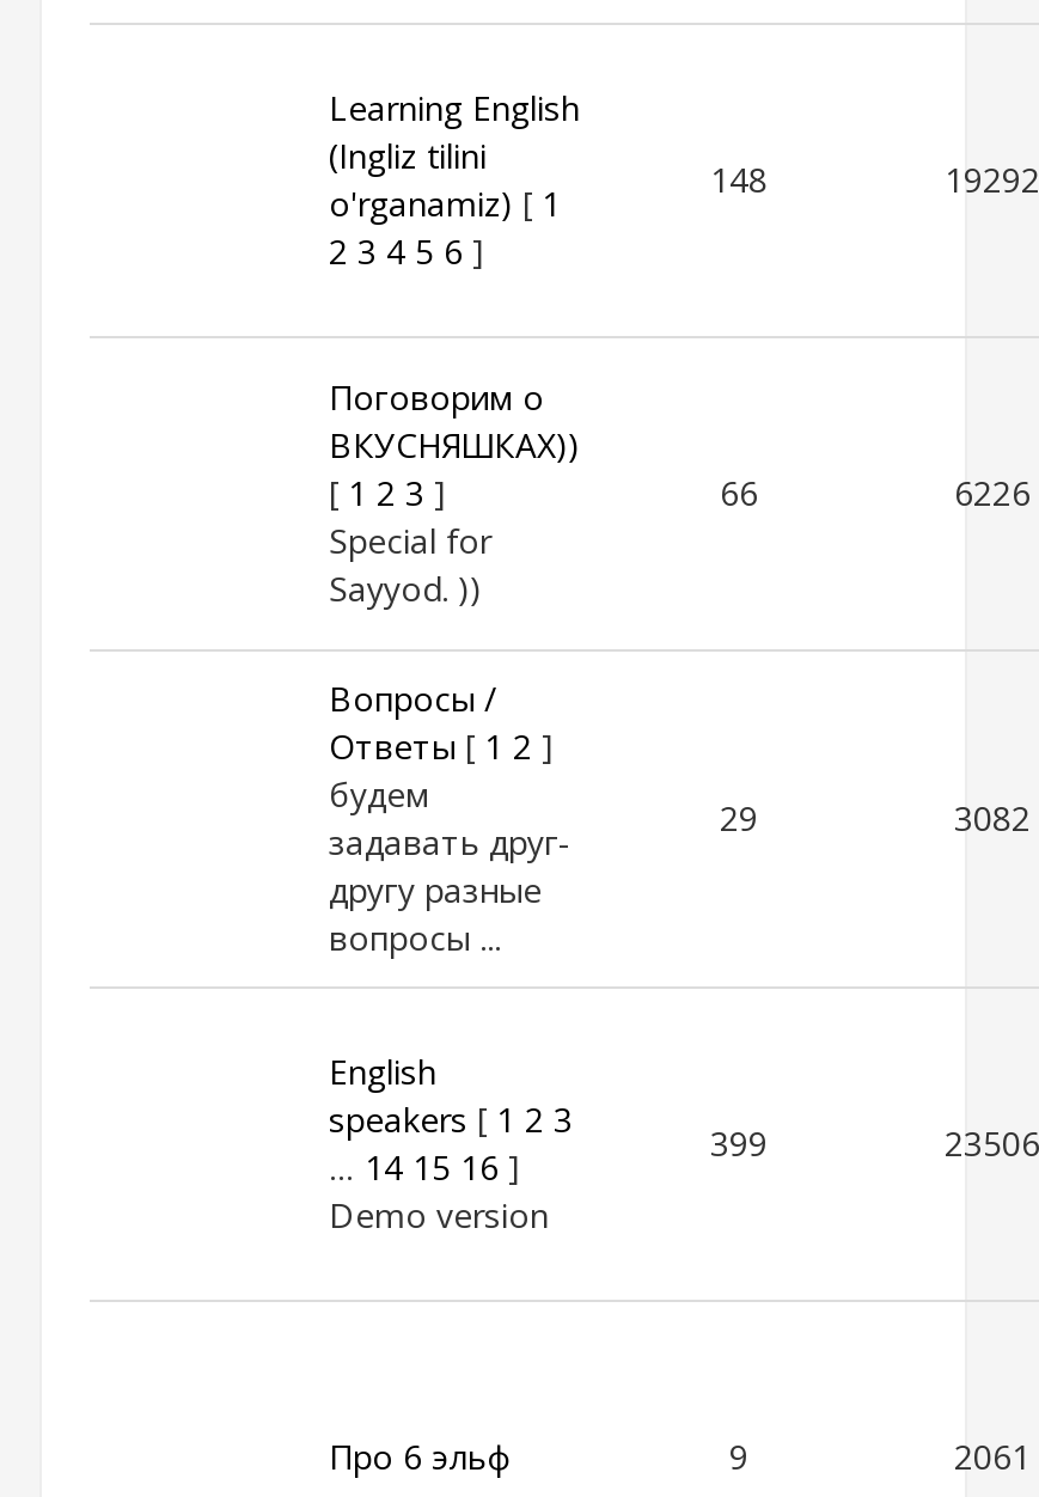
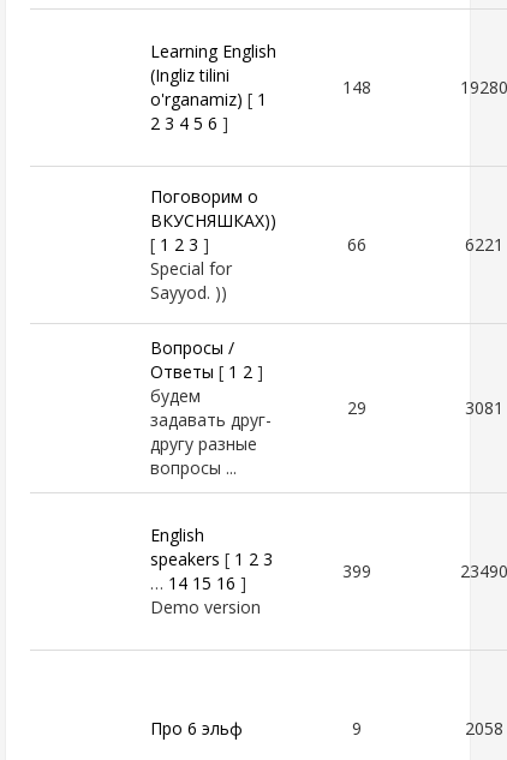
- 19292
+ 19280

- 6226
+ 6221

- 3082
+ 3081

- 23506
+ 23490

- 2061
+ 2058
